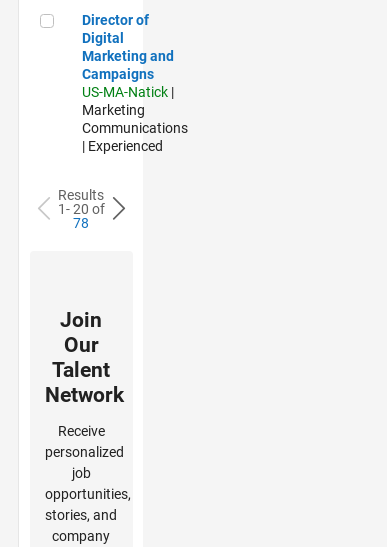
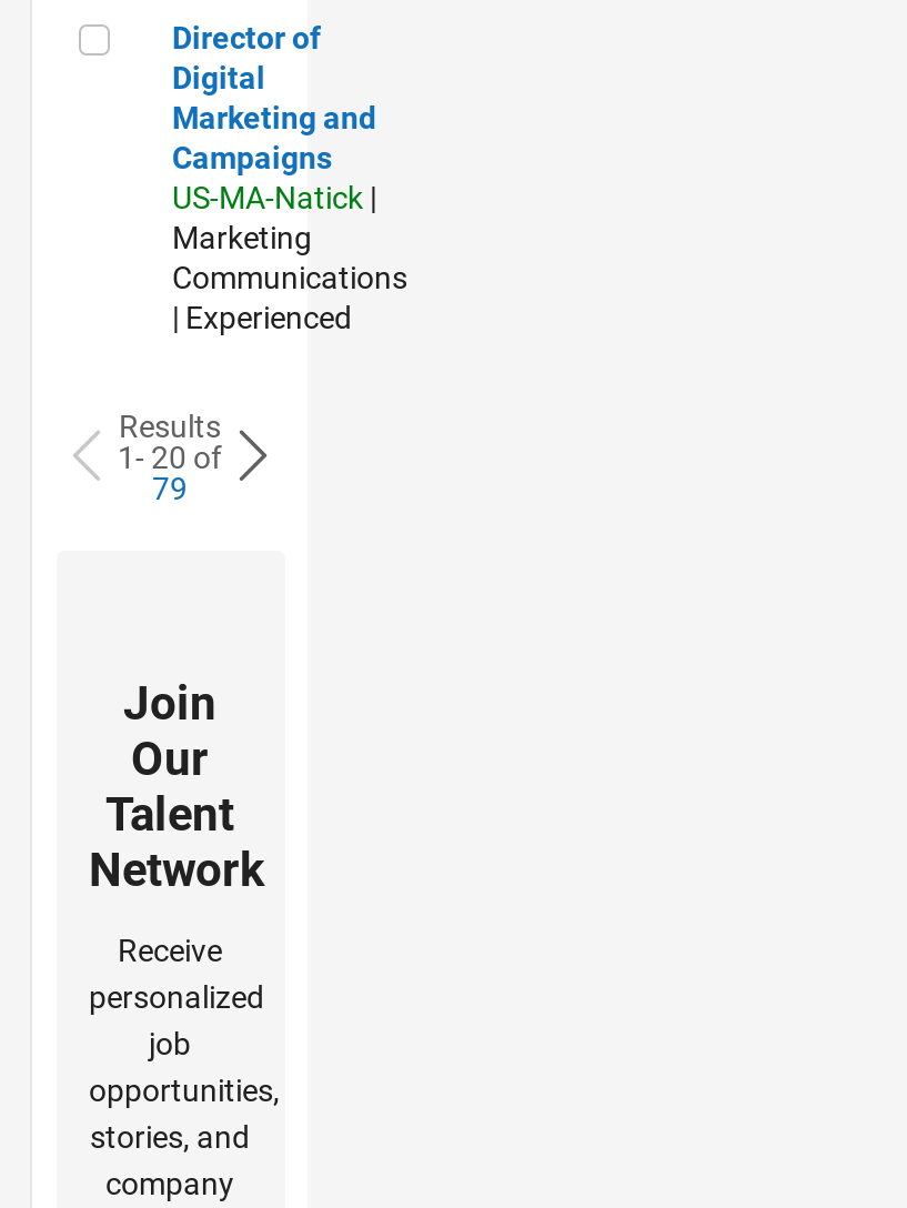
- 78
+ 79
